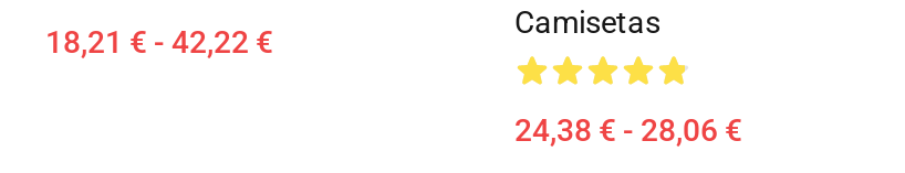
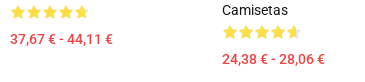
- 18,21 € - 42,22 €
+ 37,67 € - 44,11 €
